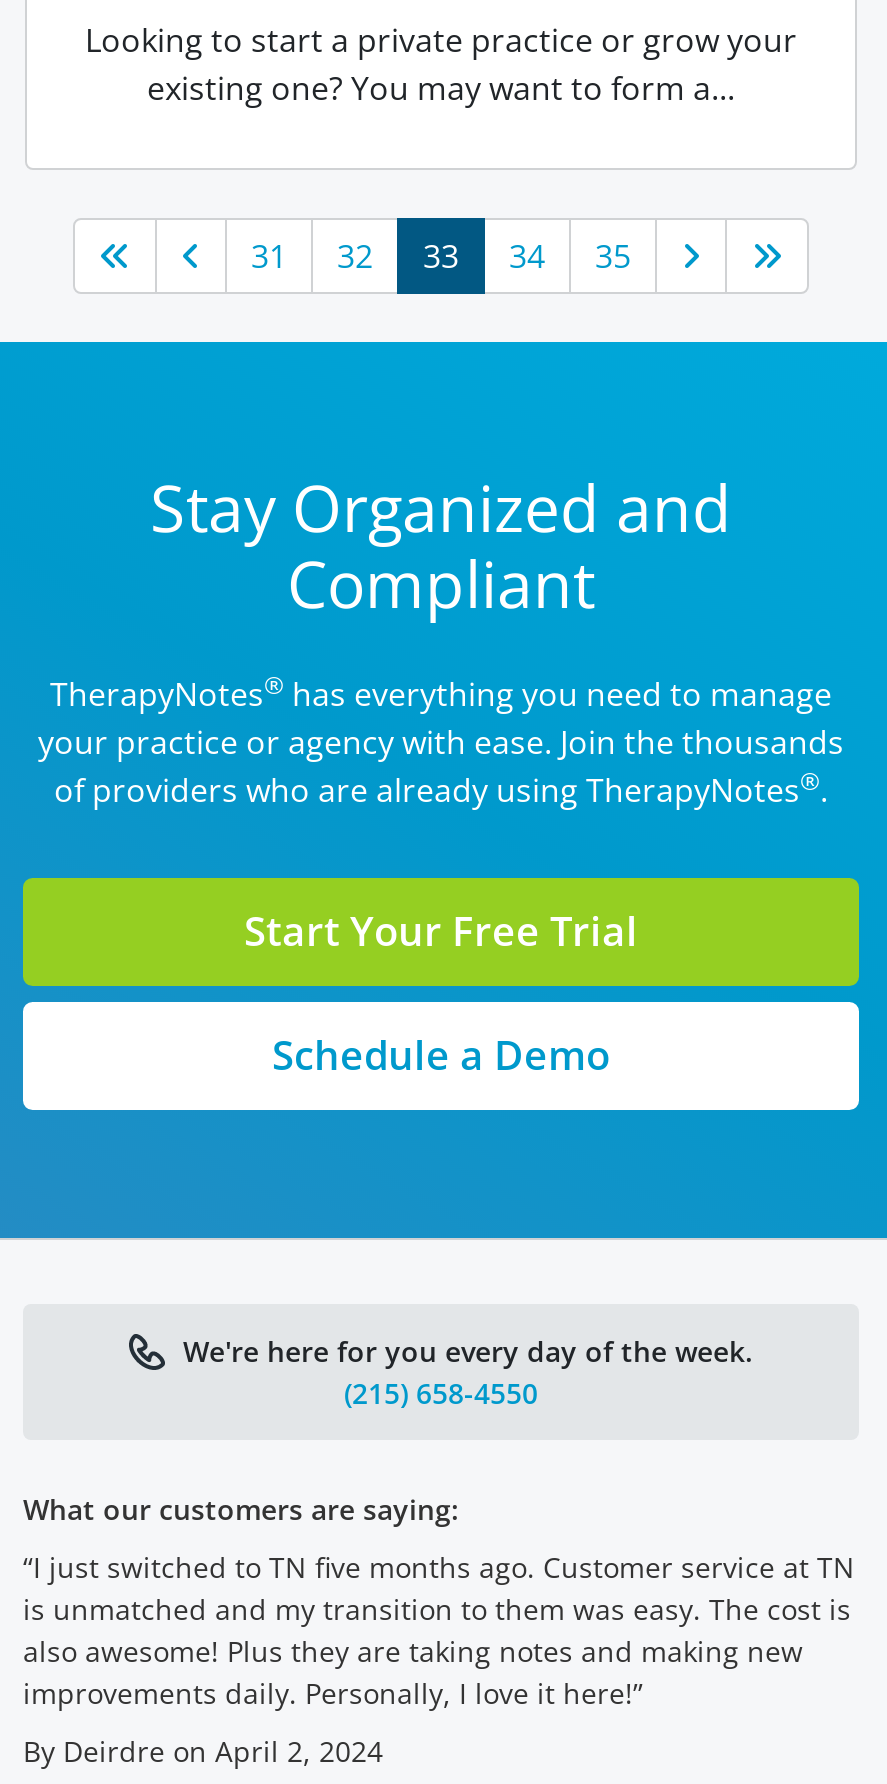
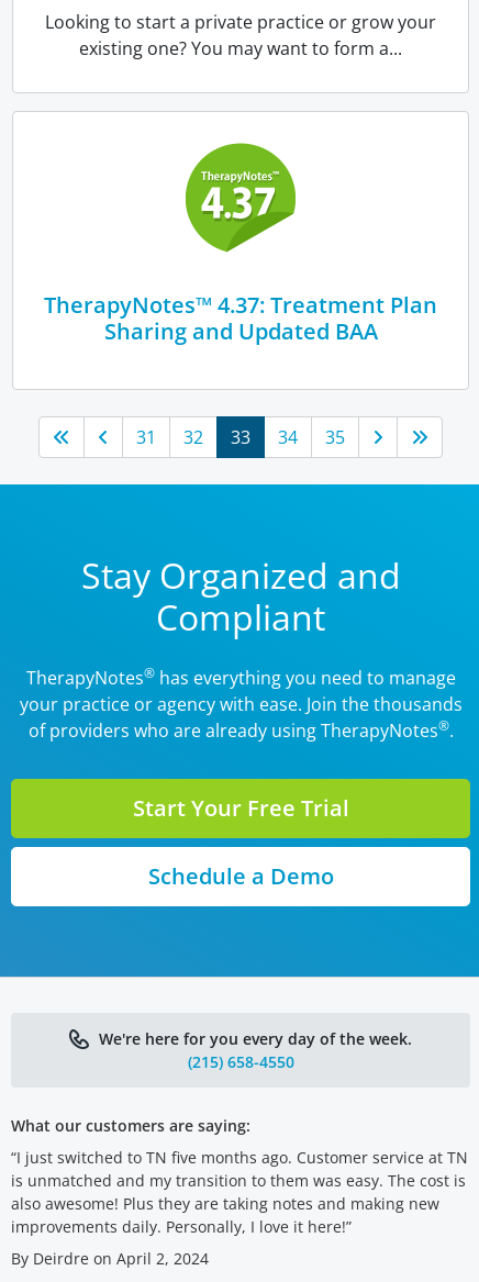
+ [image]
+ TherapyNotes™ 4.37: Treatment Plan
+ Sharing and Updated BAA
